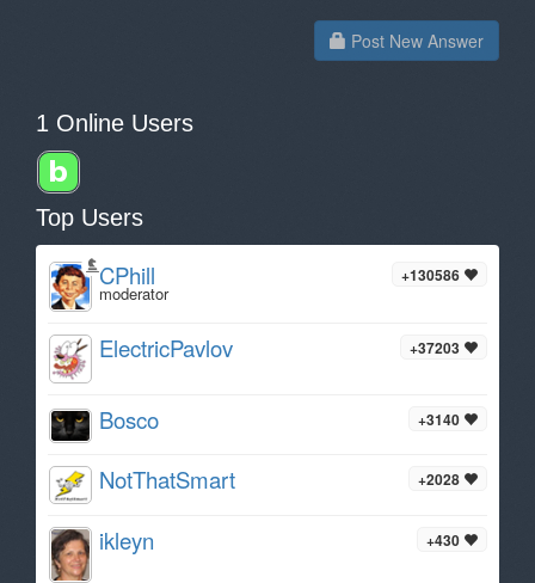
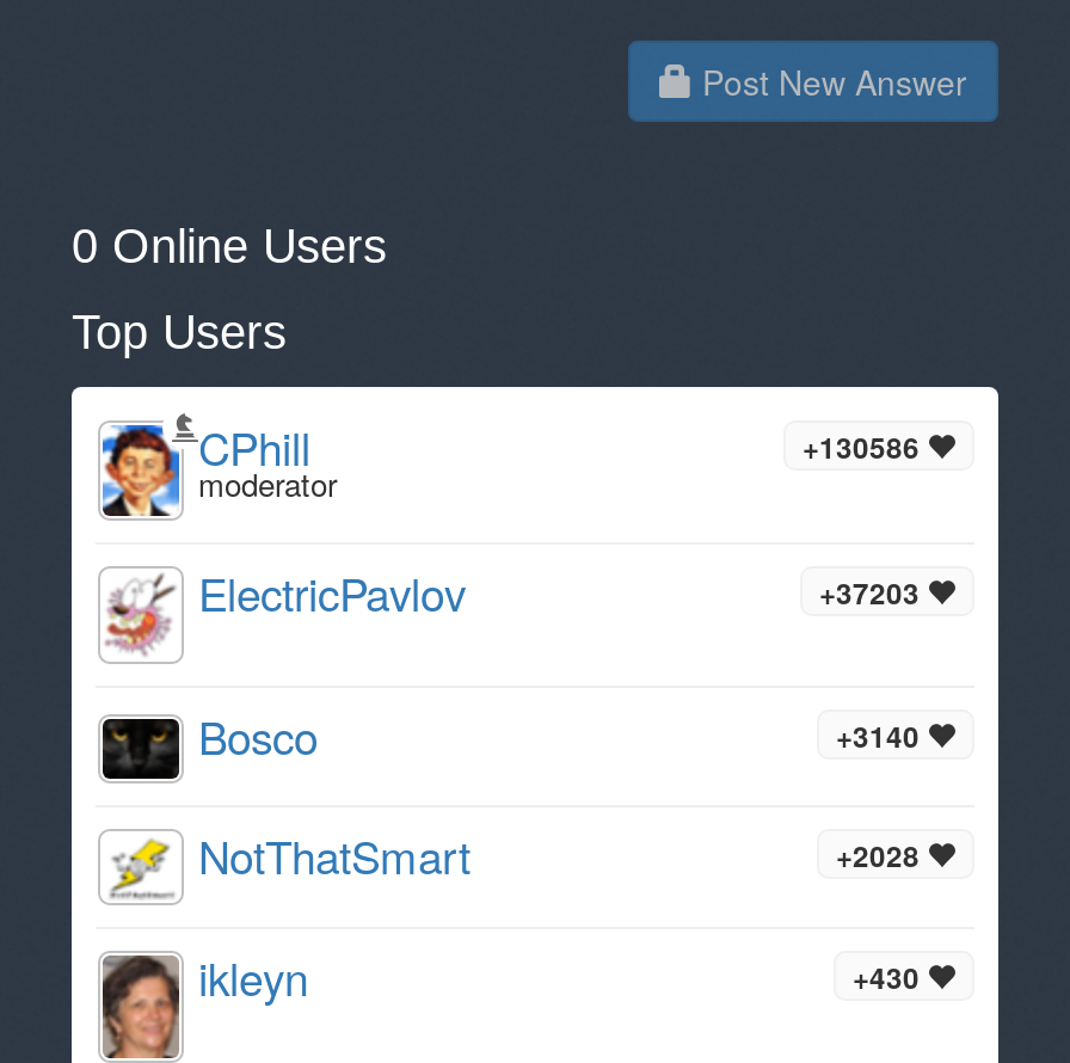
- 1 Online Users
+ 0 Online Users
